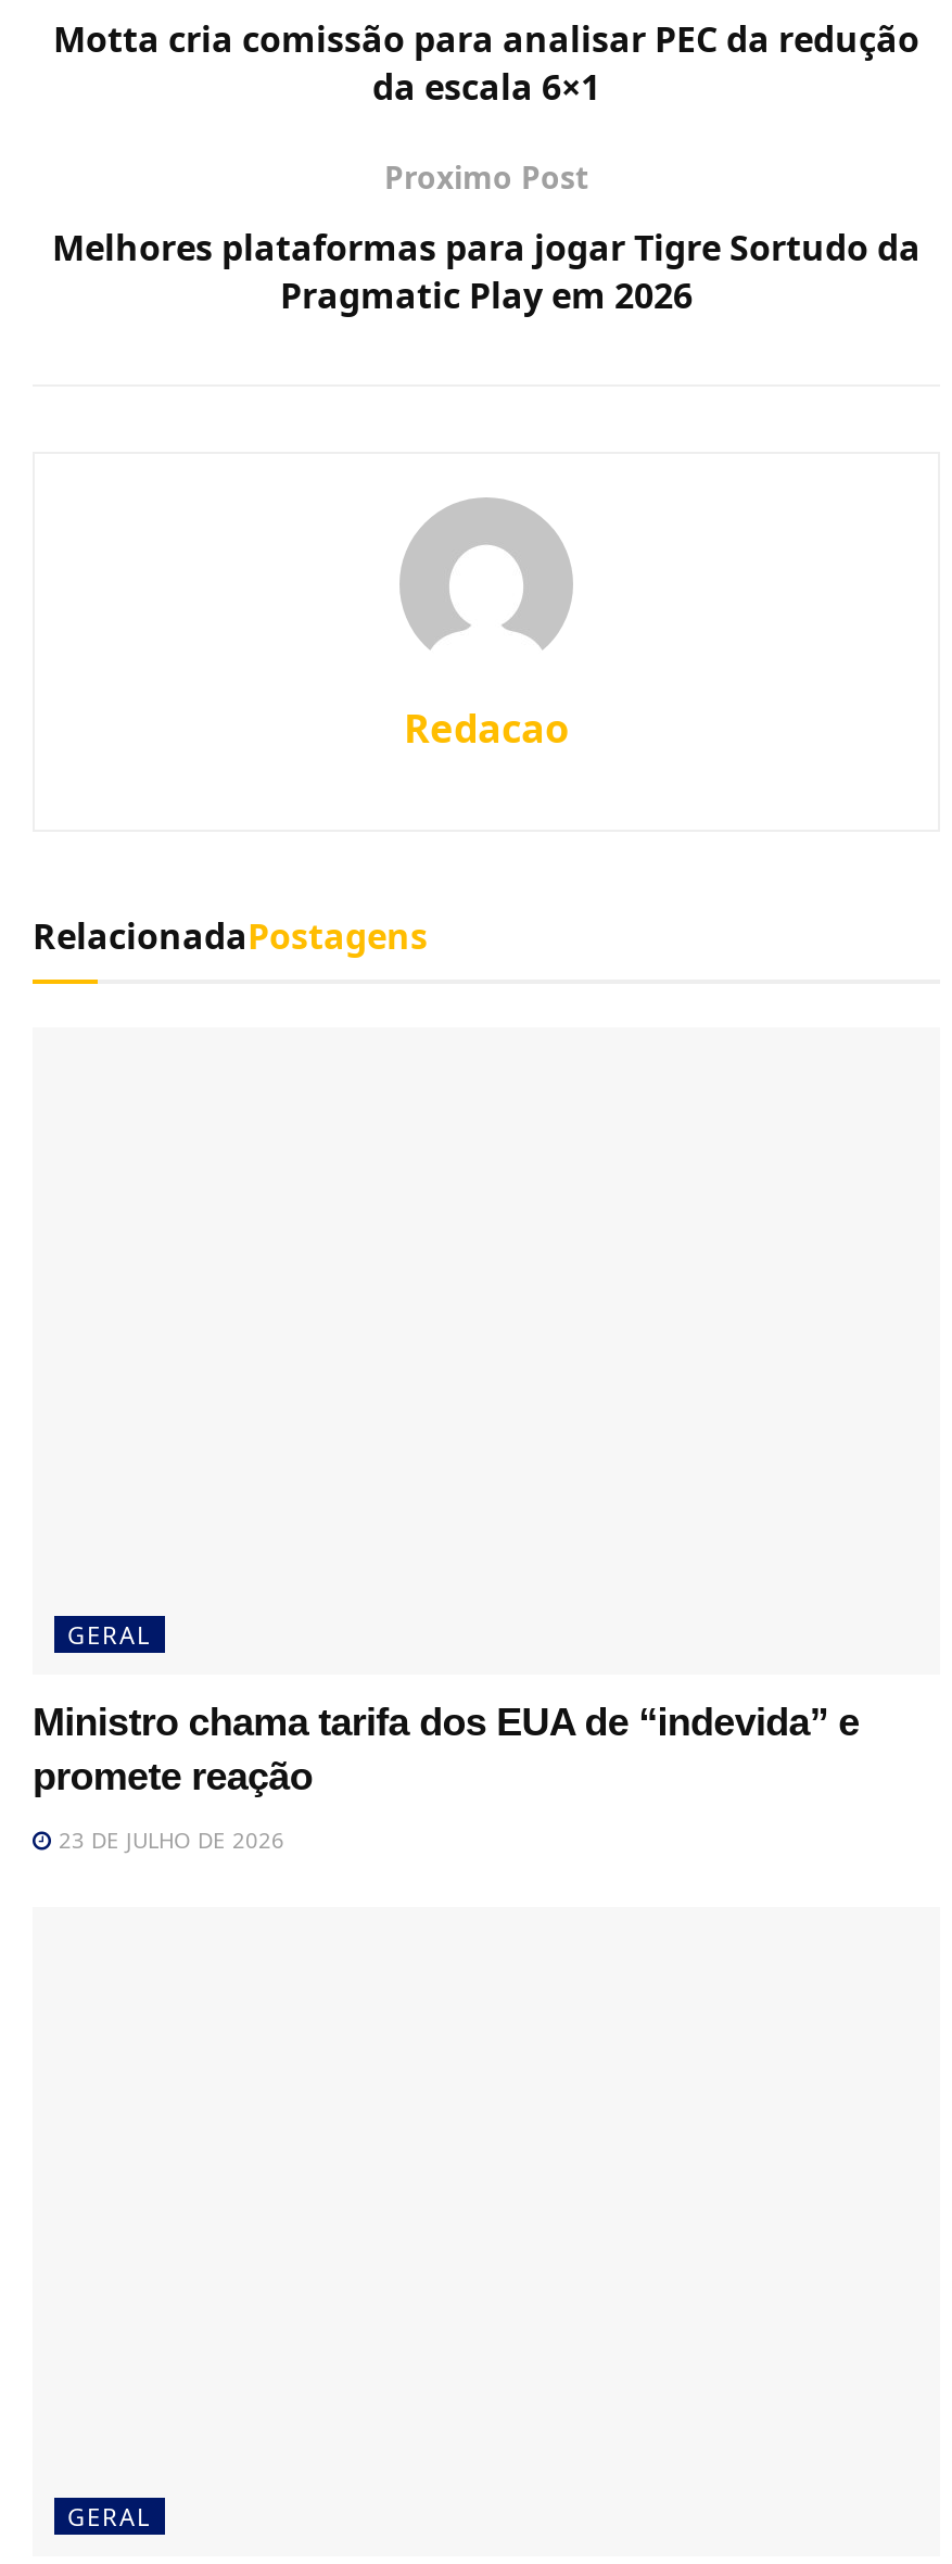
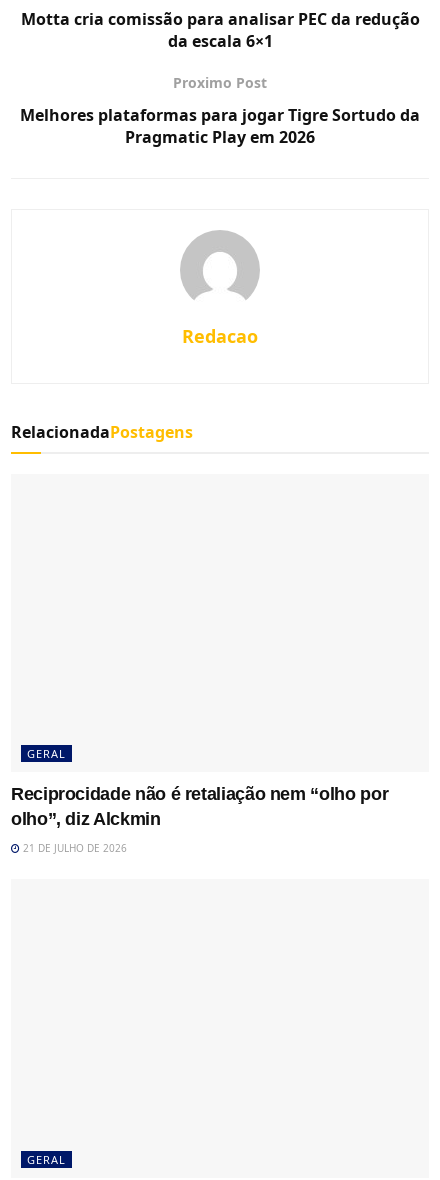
- Ministro chama tarifa dos EUA de “indevida” e
- promete reação
+ Reciprocidade não é retaliação nem “olho por
+ olho”, diz Alckmin

- 23 DE JULHO DE 2026
+ 21 DE JULHO DE 2026
